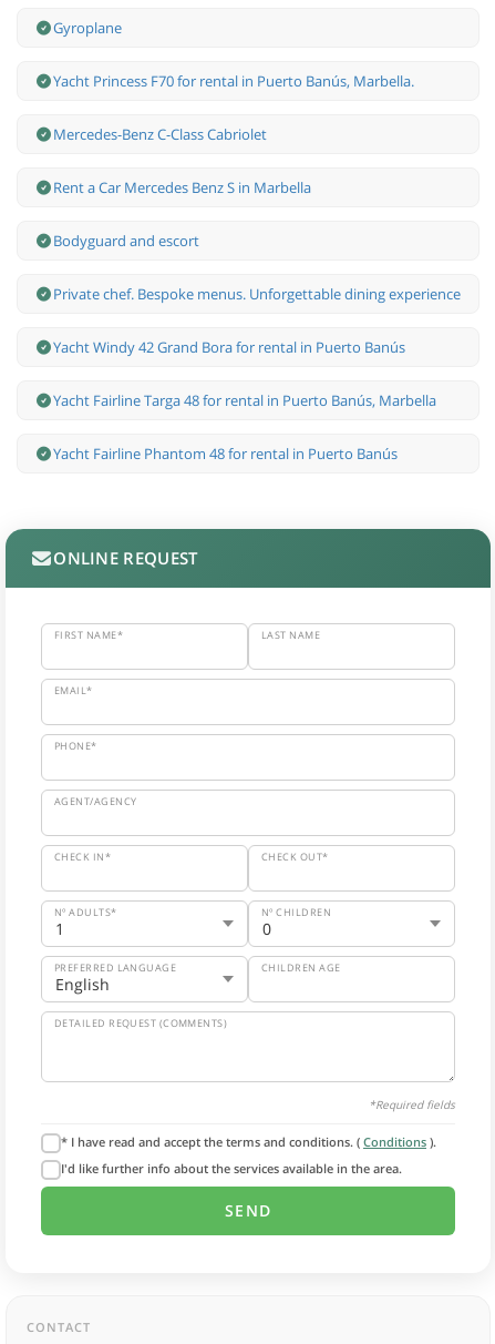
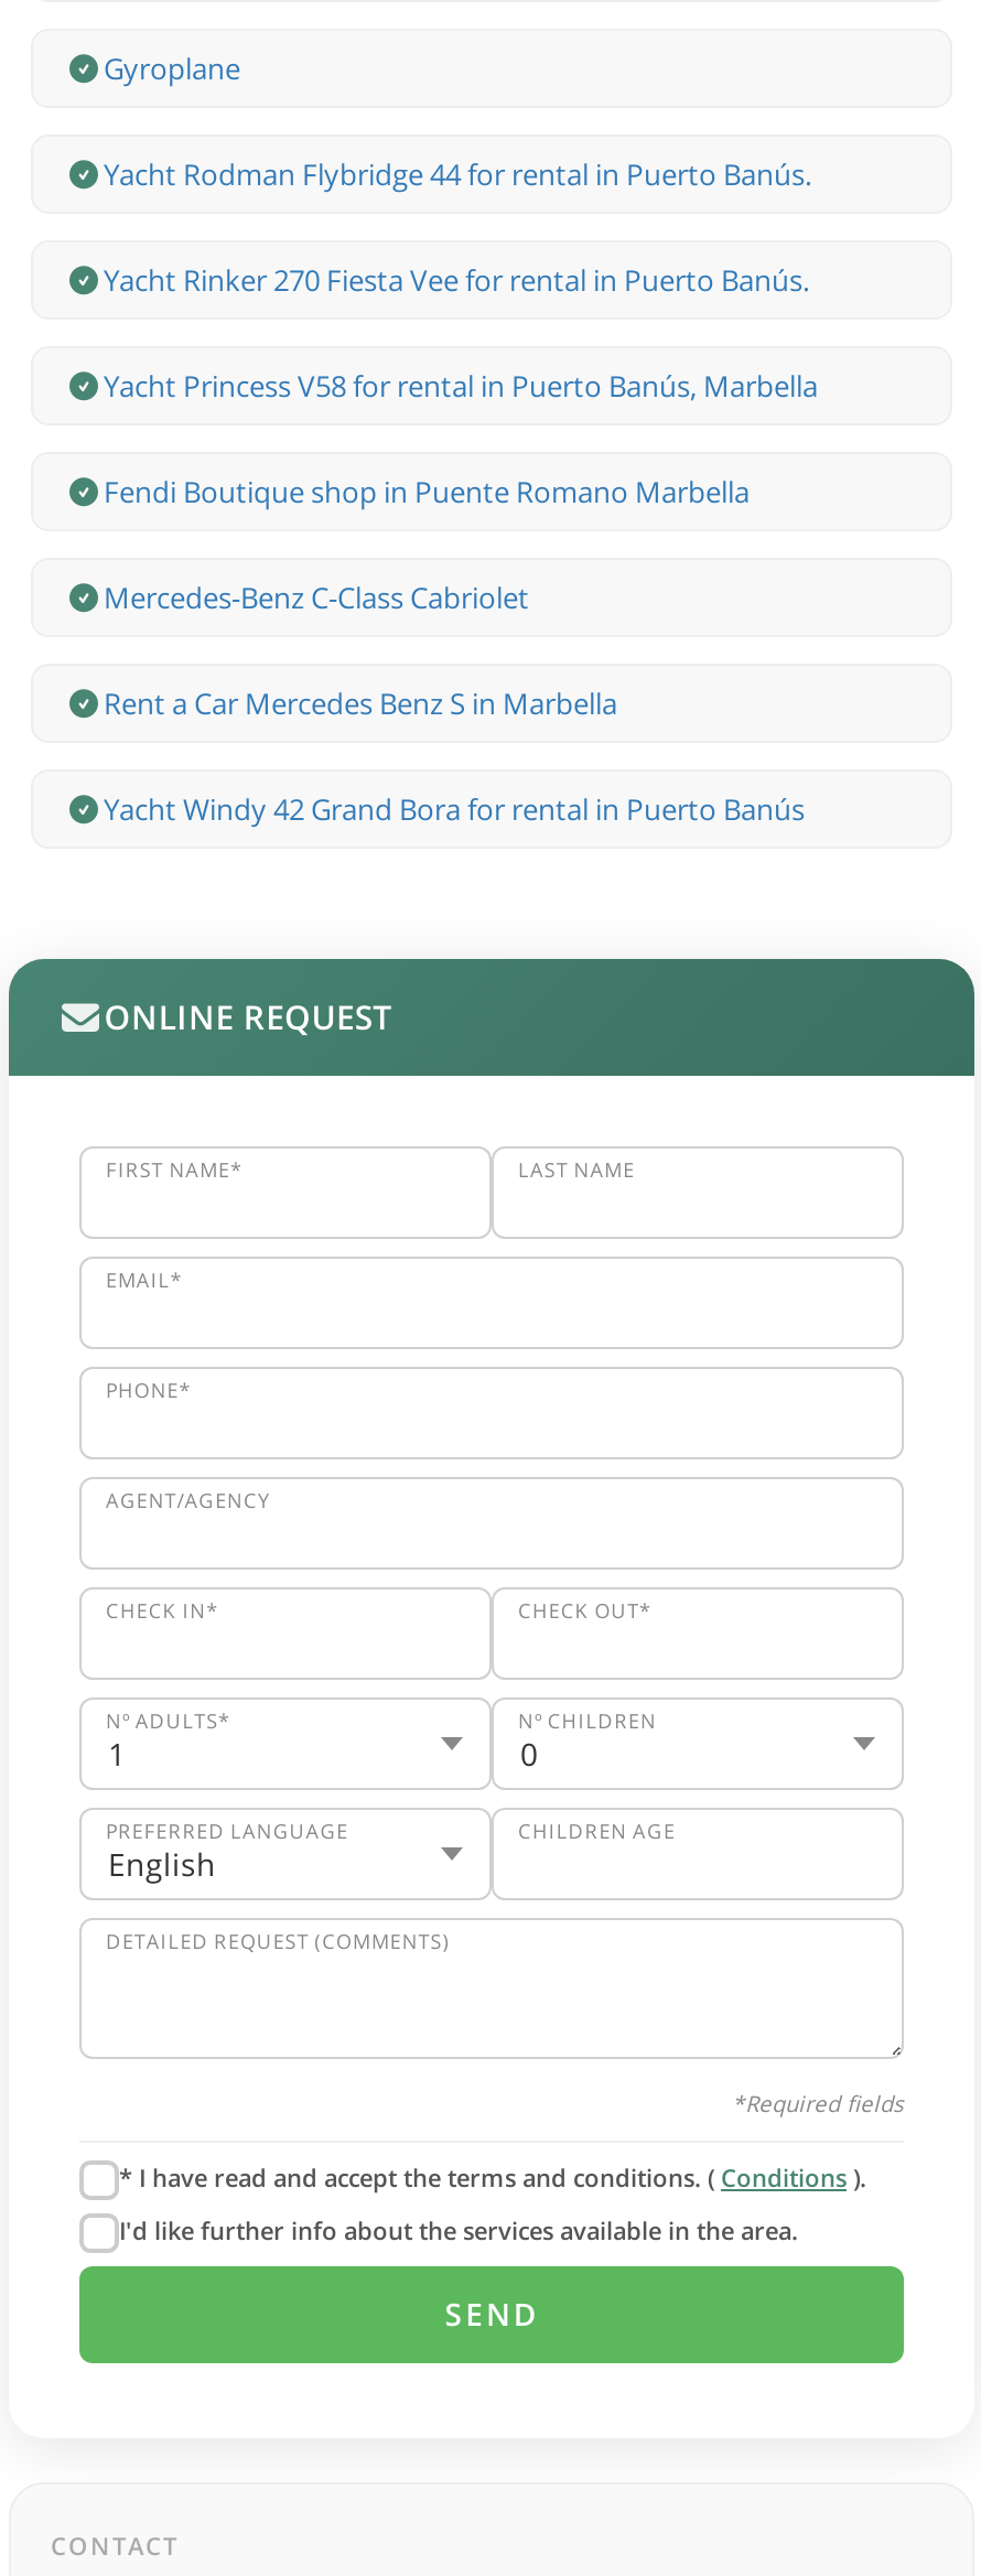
- Yacht Princess F70 for rental in Puerto Banús, Marbella.
+ Yacht Rodman Flybridge 44 for rental in Puerto Banús.
+ Yacht Rinker 270 Fiesta Vee for rental in Puerto Banús.
+ Yacht Princess V58 for rental in Puerto Banús, Marbella
+ Fendi Boutique shop in Puente Romano Marbella

moved down: Mercedes-Benz С-Class Cabriolet | Rent a Car Mercedes Benz S in Marbella

- Bodyguard and escort
- Private chef. Bespoke menus. Unforgettable dining experience

moved down: Yacht Windy 42 Grand Bora for rental in Puerto Banús

- Yacht Fairline Targa 48 for rental in Puerto Banús, Marbella
- Yacht Fairline Phantom 48 for rental in Puerto Banús
